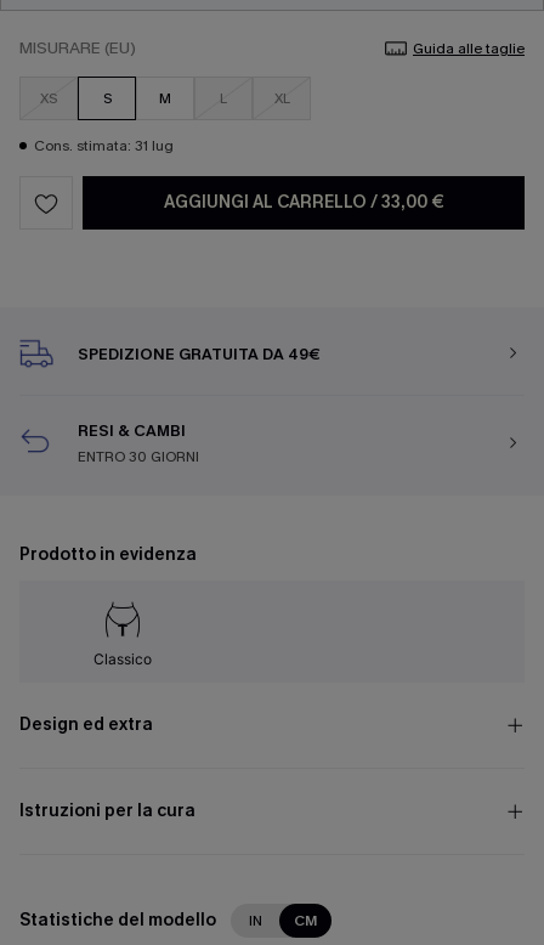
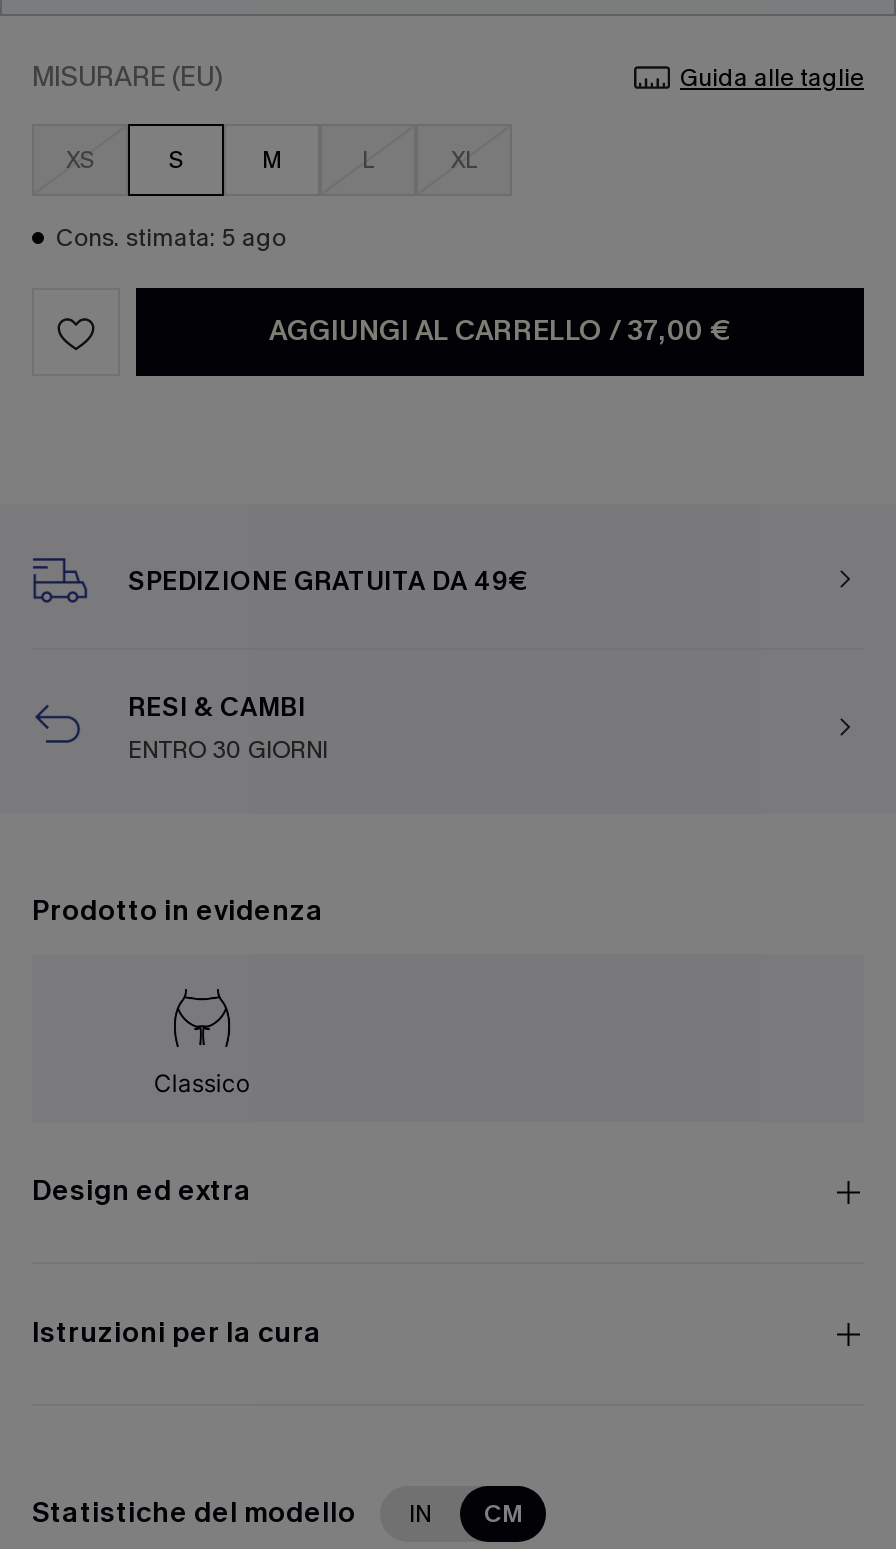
- Cons. stimata: 31 lug
+ Cons. stimata: 5 ago

- AGGIUNGI AL CARRELLO / 33,00 €
+ AGGIUNGI AL CARRELLO / 37,00 €
